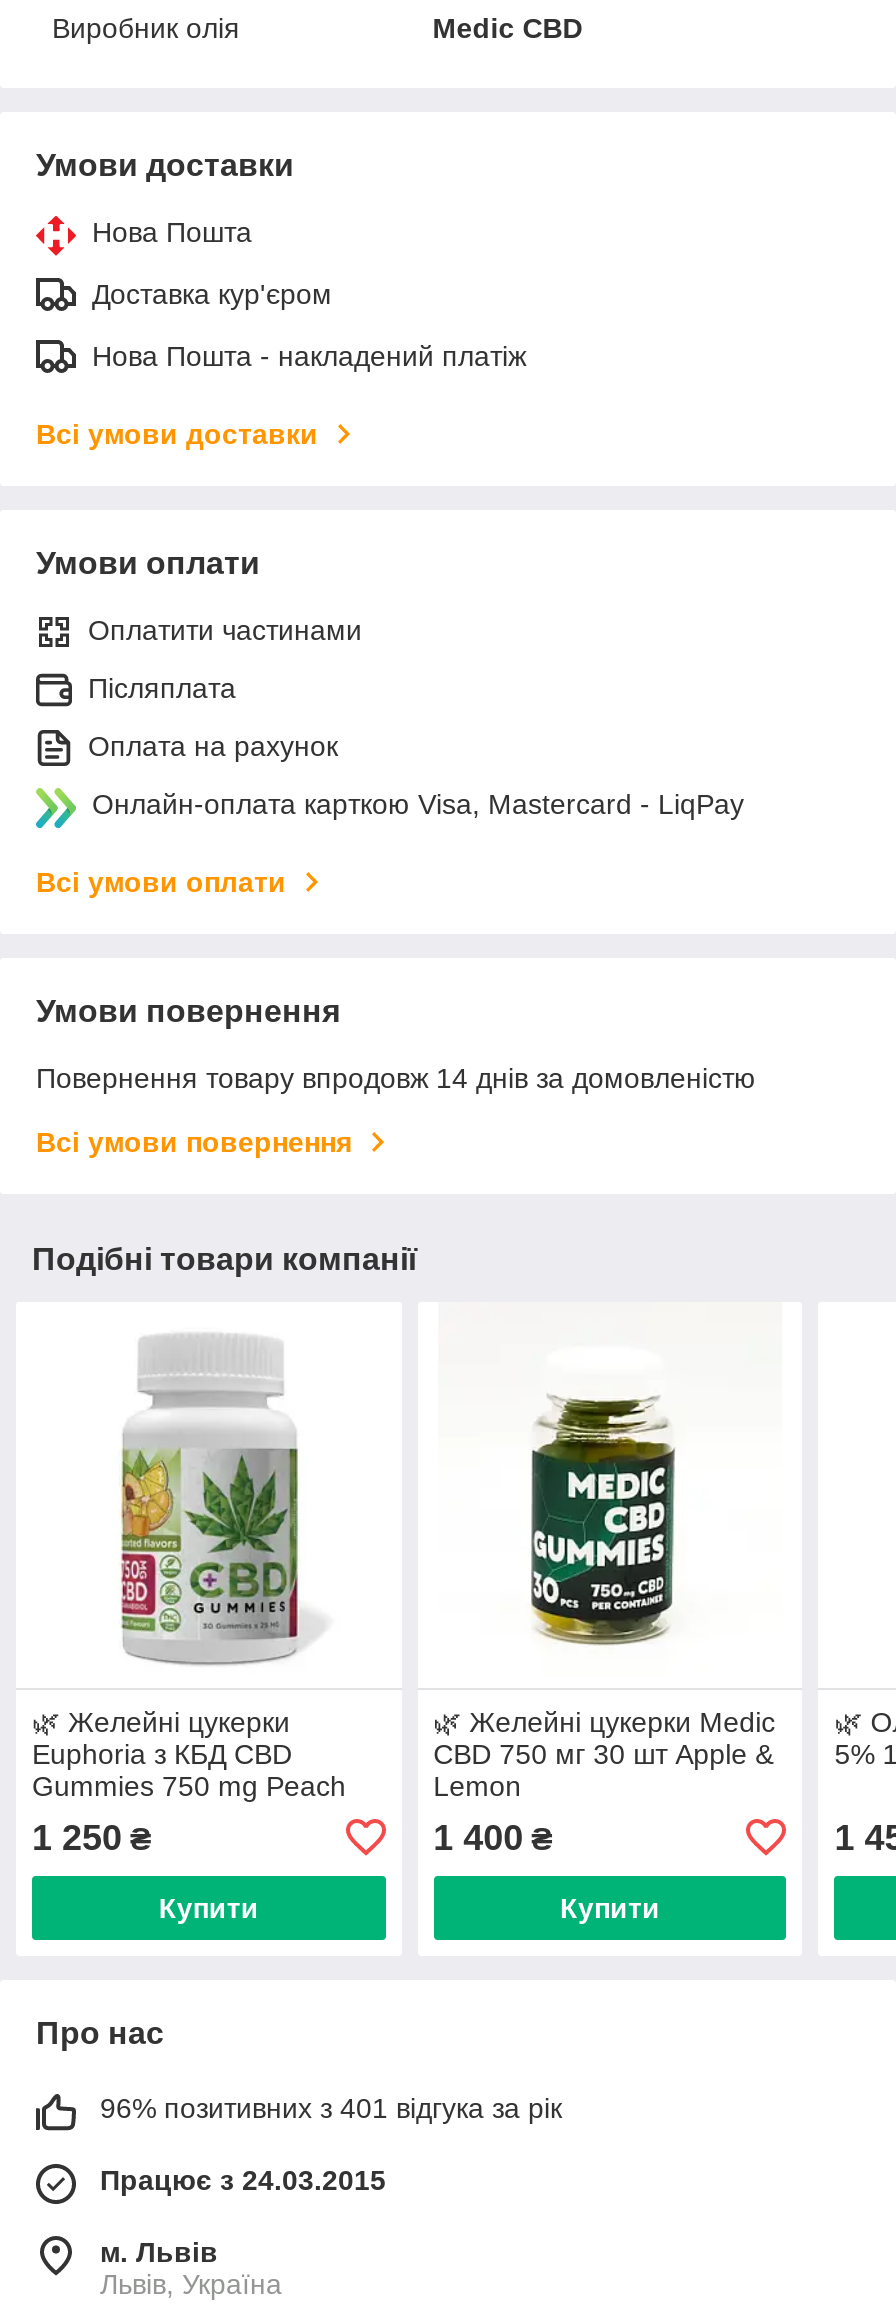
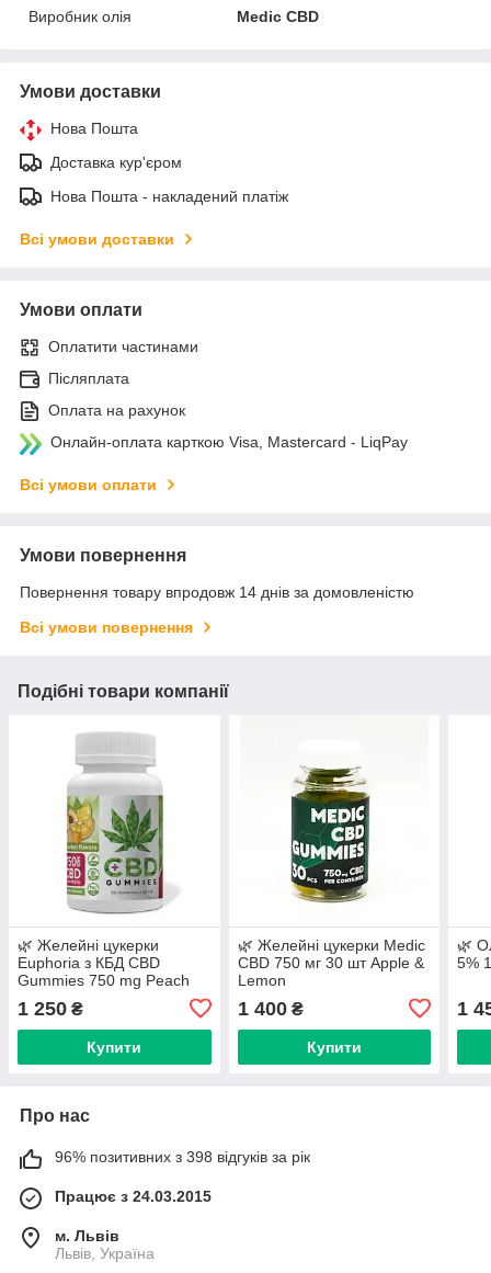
- 96% позитивних з 401 відгука за рік
+ 96% позитивних з 398 відгуків за рік
